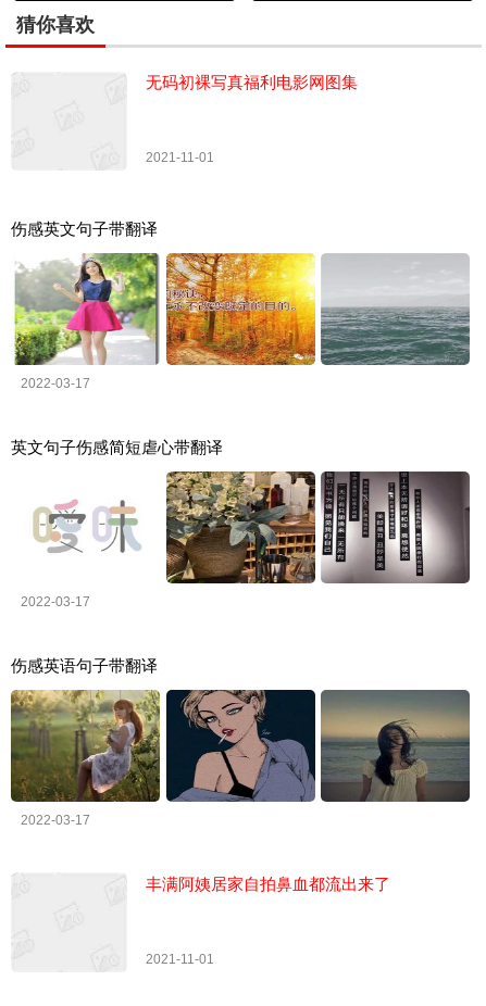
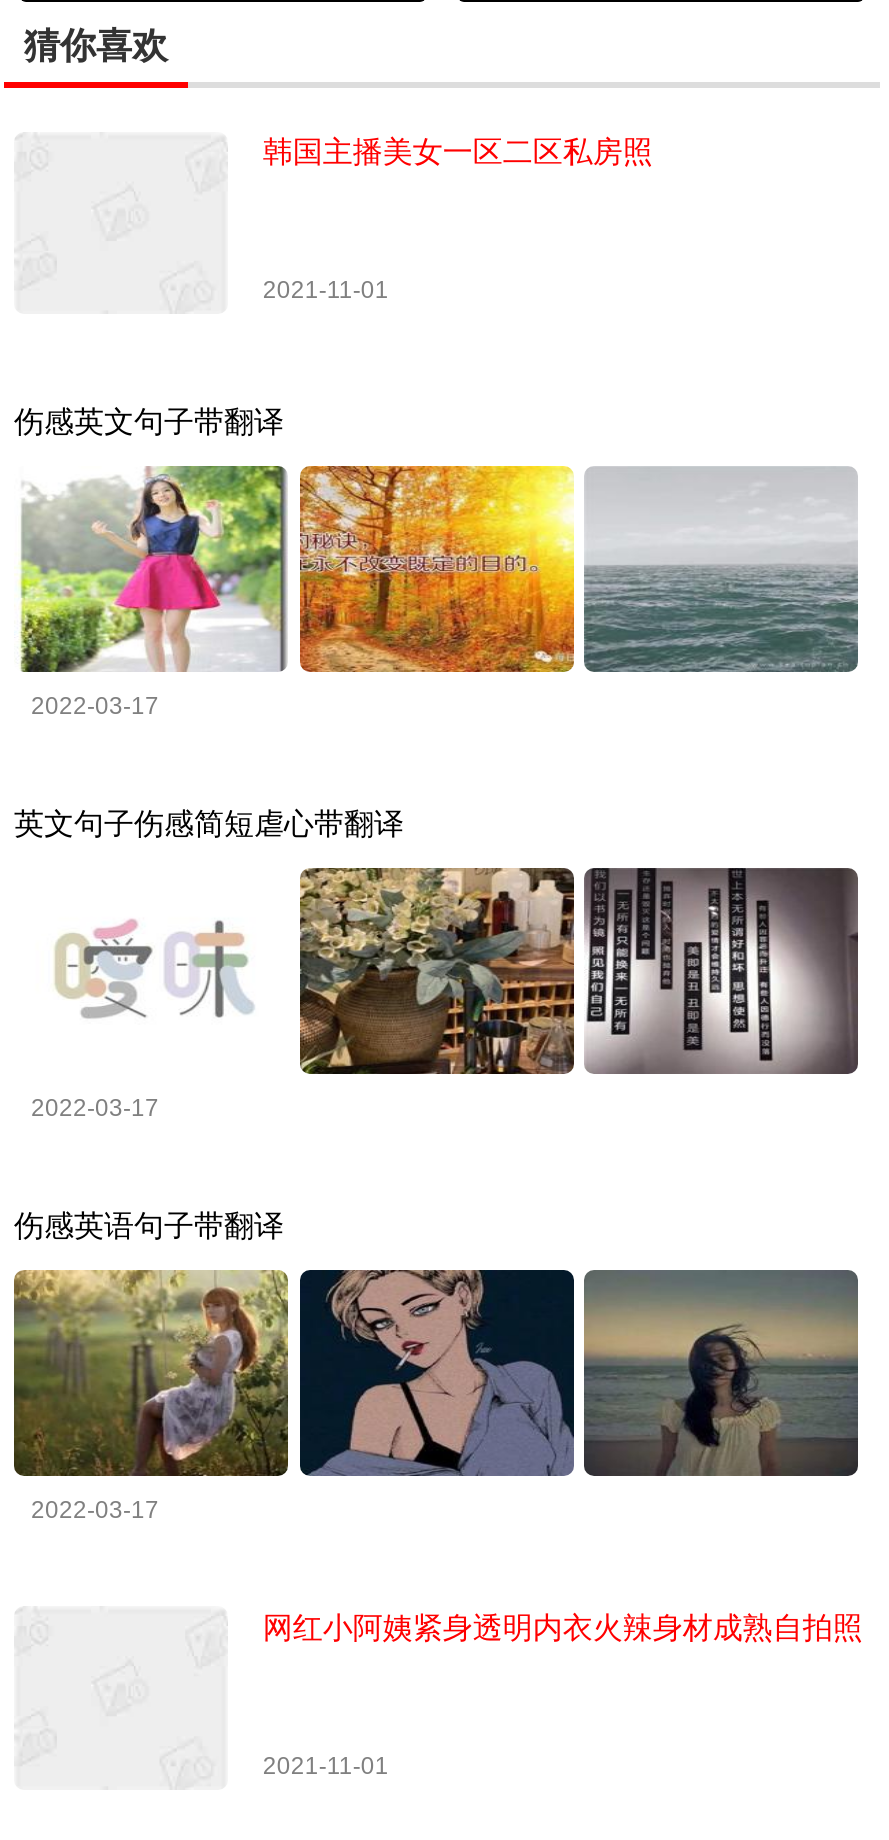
- 无码初裸写真福利电影网图集
+ 韩国主播美女一区二区私房照

- 丰满阿姨居家自拍鼻血都流出来了
+ 网红小阿姨紧身透明内衣火辣身材成熟自拍照
